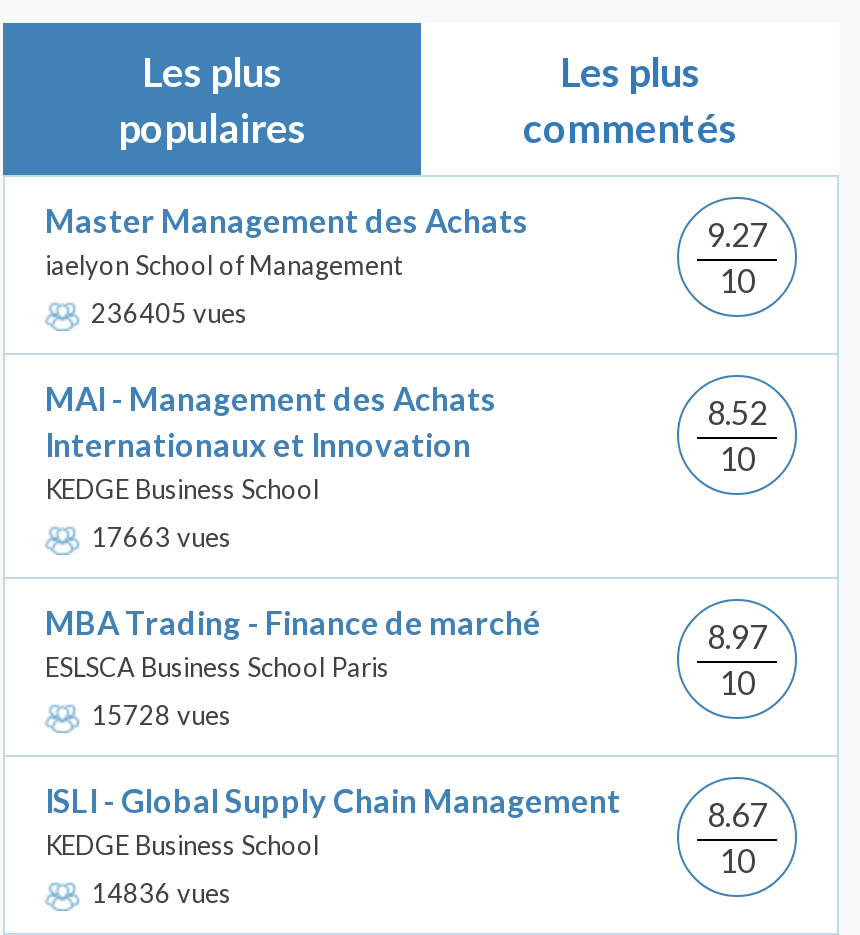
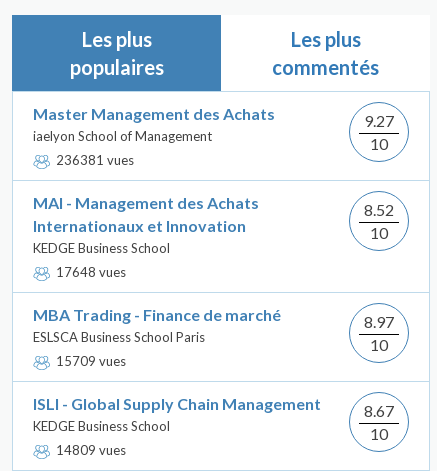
- 236405 vues
+ 236381 vues

- 17663 vues
+ 17648 vues

- 15728 vues
+ 15709 vues

- 14836 vues
+ 14809 vues
